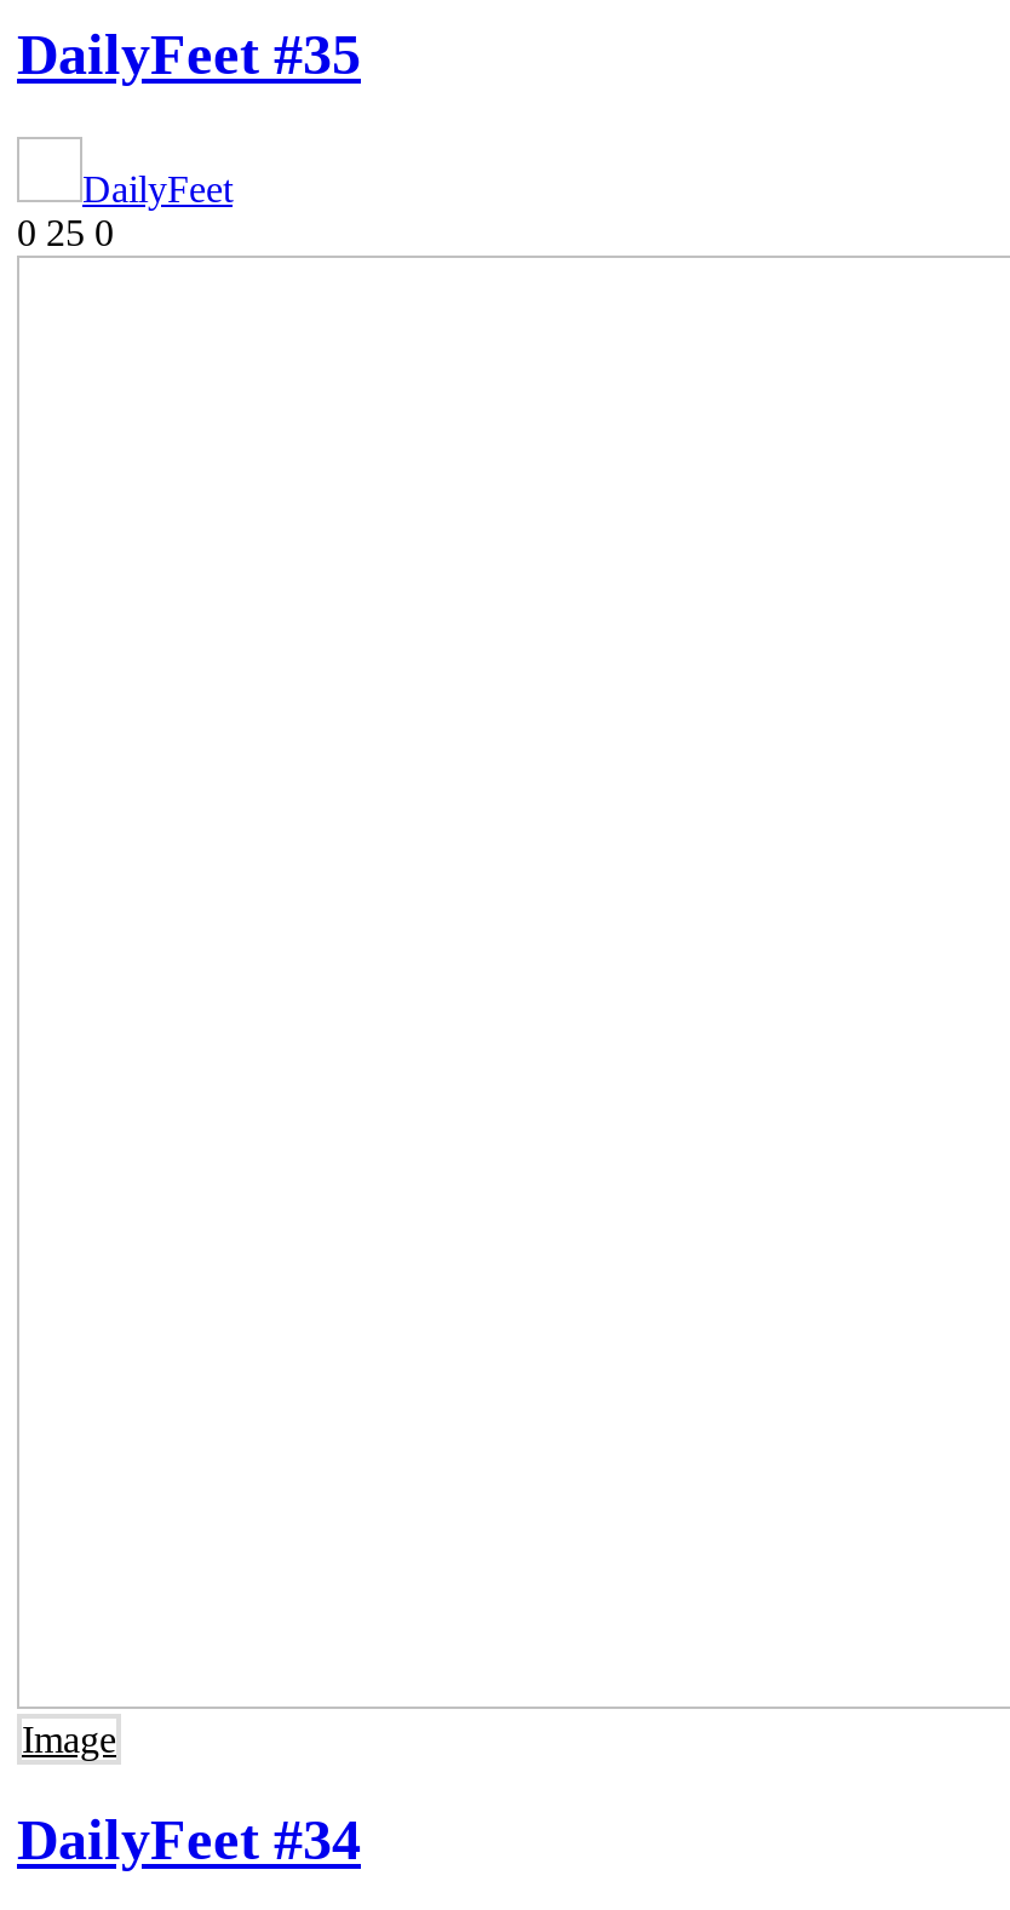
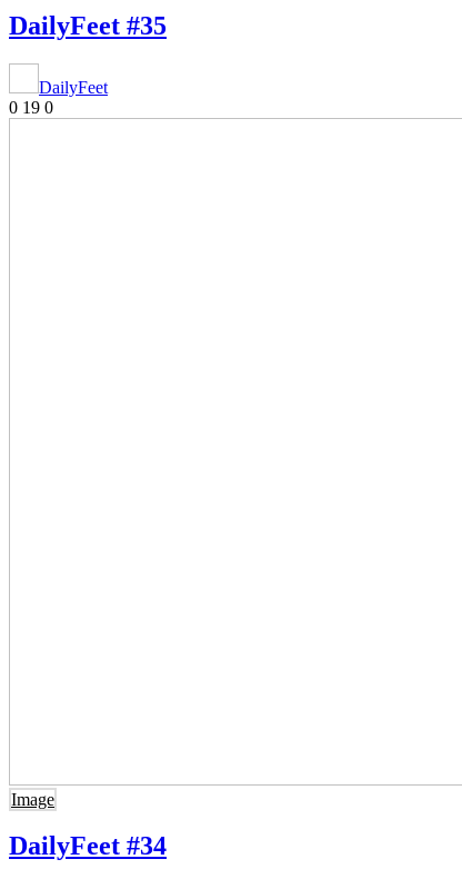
- 0 25 0
+ 0 19 0
